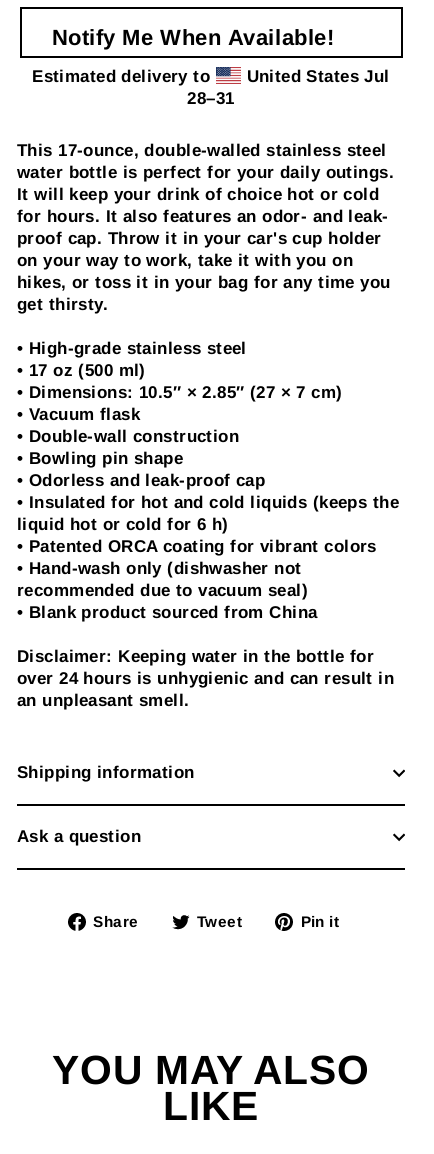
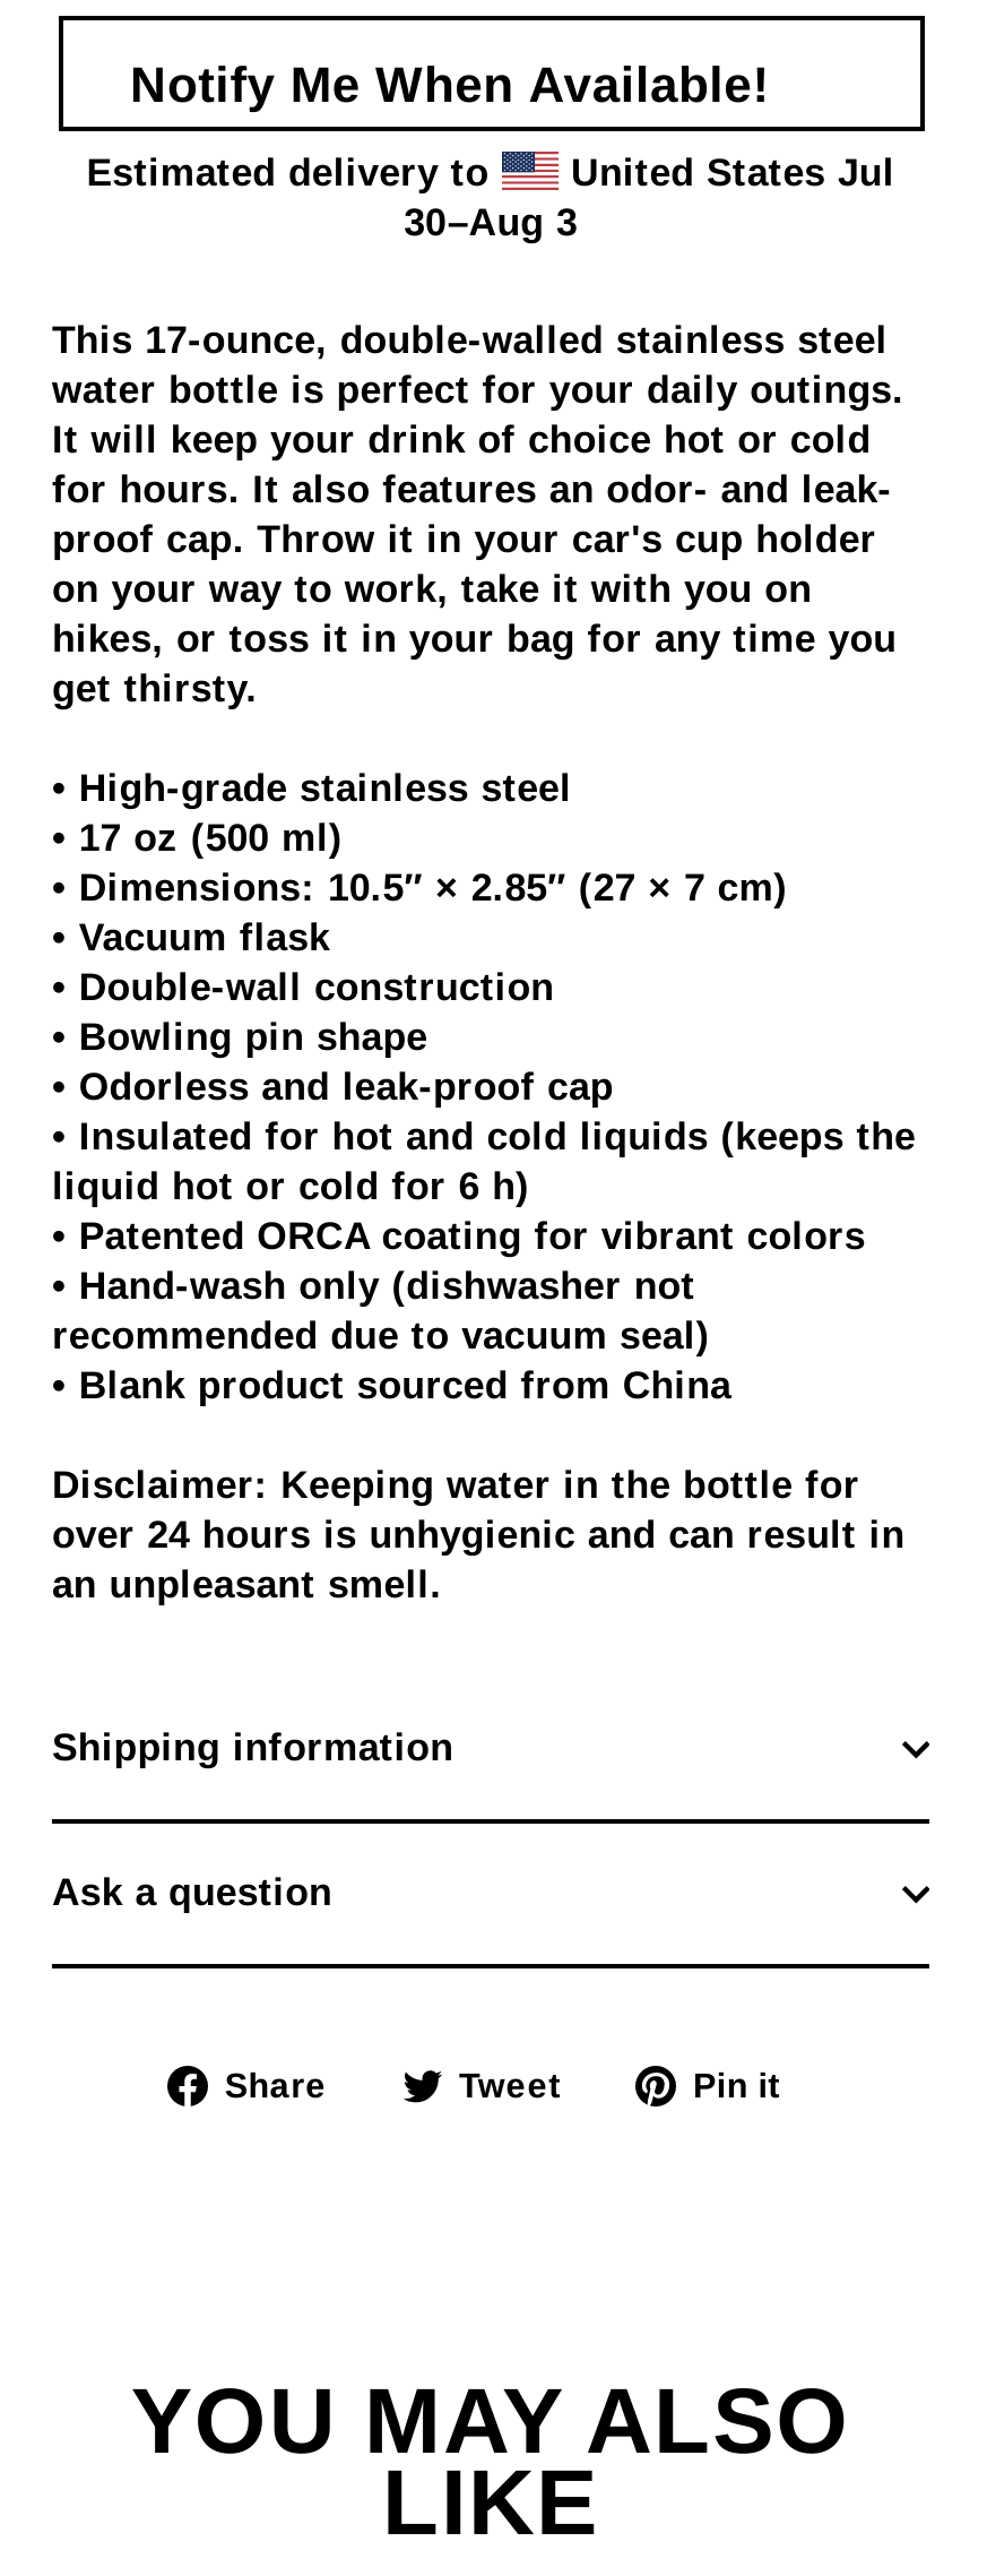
- 28–31
+ 30–Aug 3
